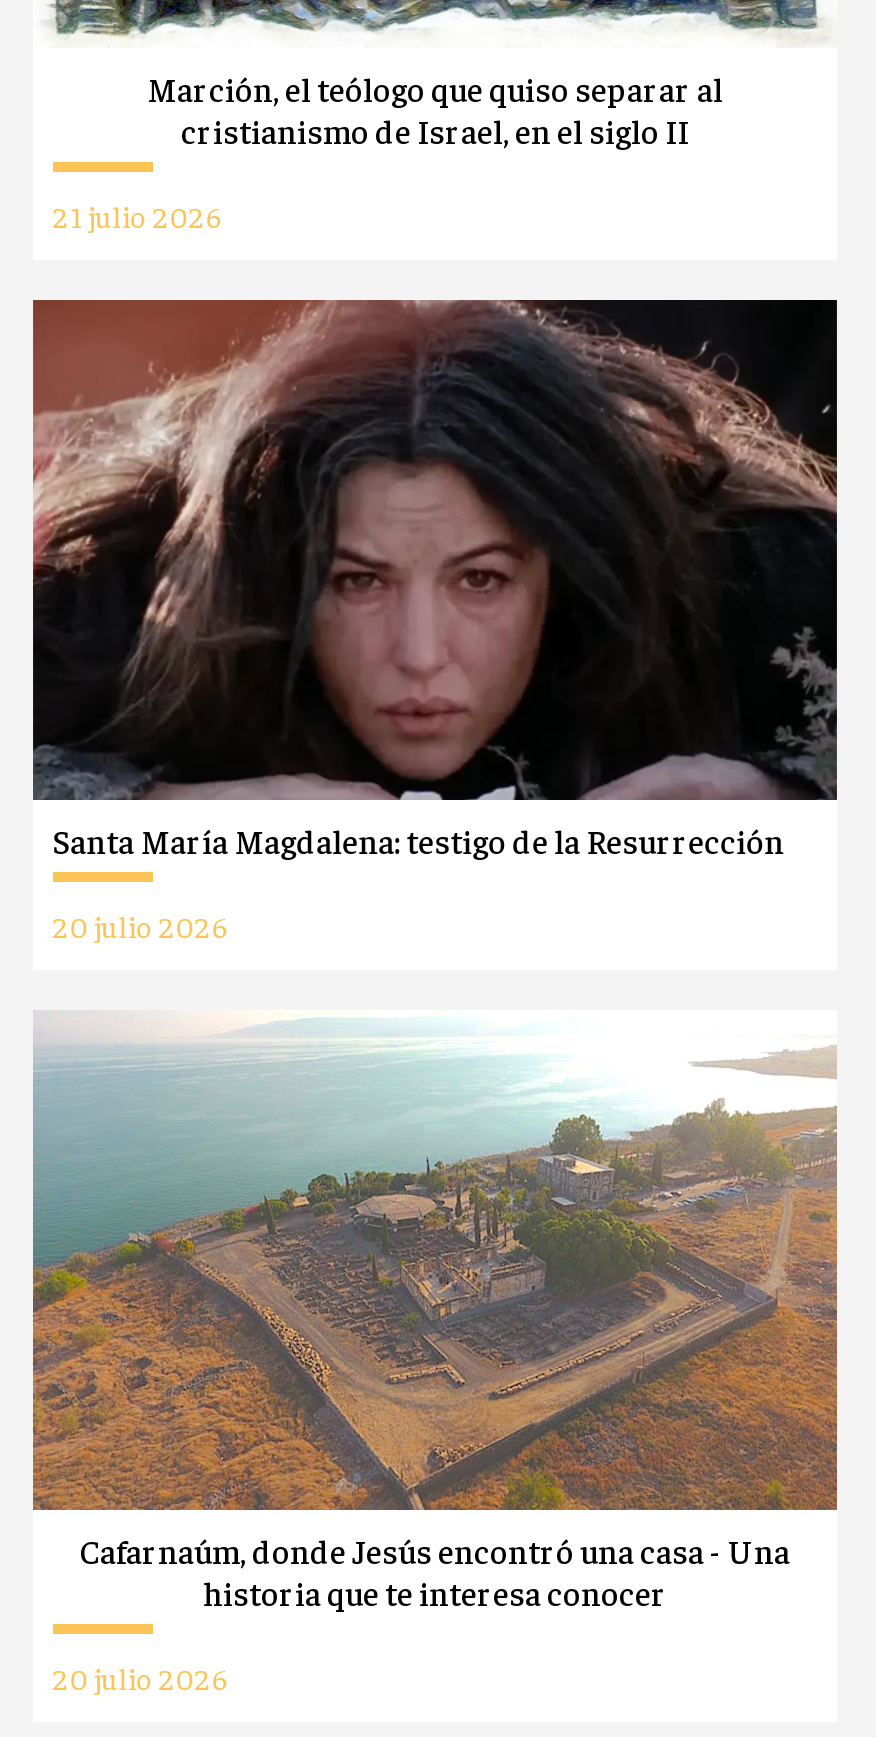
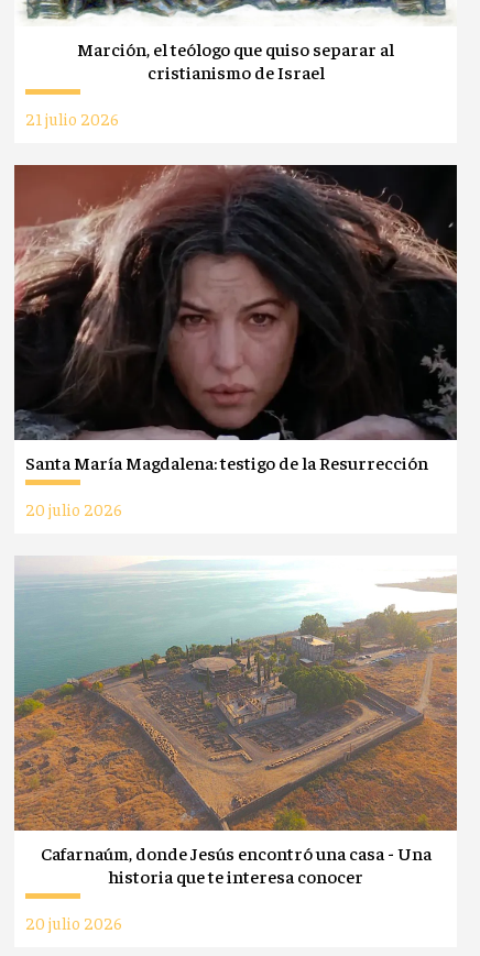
- cristianismo de Israel, en el siglo II
+ cristianismo de Israel
